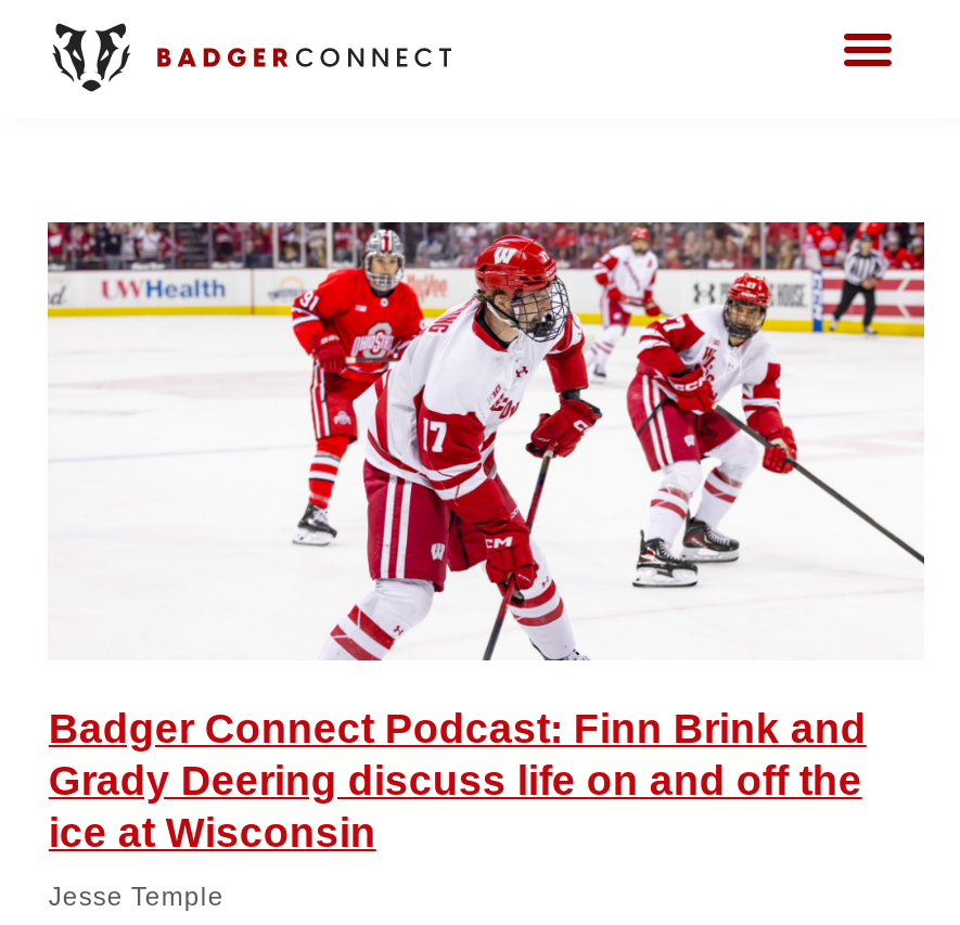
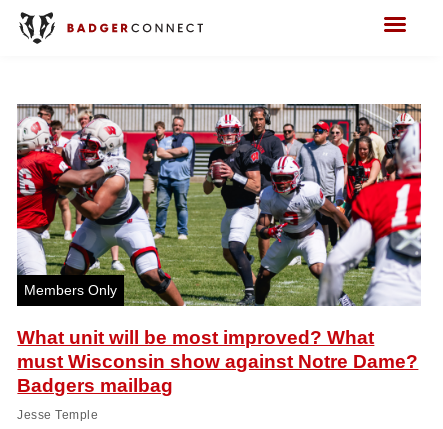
- [image]
- Badger Connect Podcast: Finn Brink and
- Grady Deering discuss life on and off the
- ice at Wisconsin
+ [image]
+ What unit will be most improved? What
+ must Wisconsin show against Notre Dame?
+ Badgers mailbag
